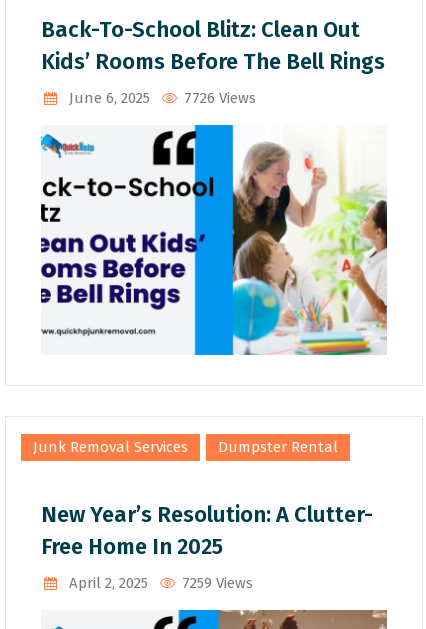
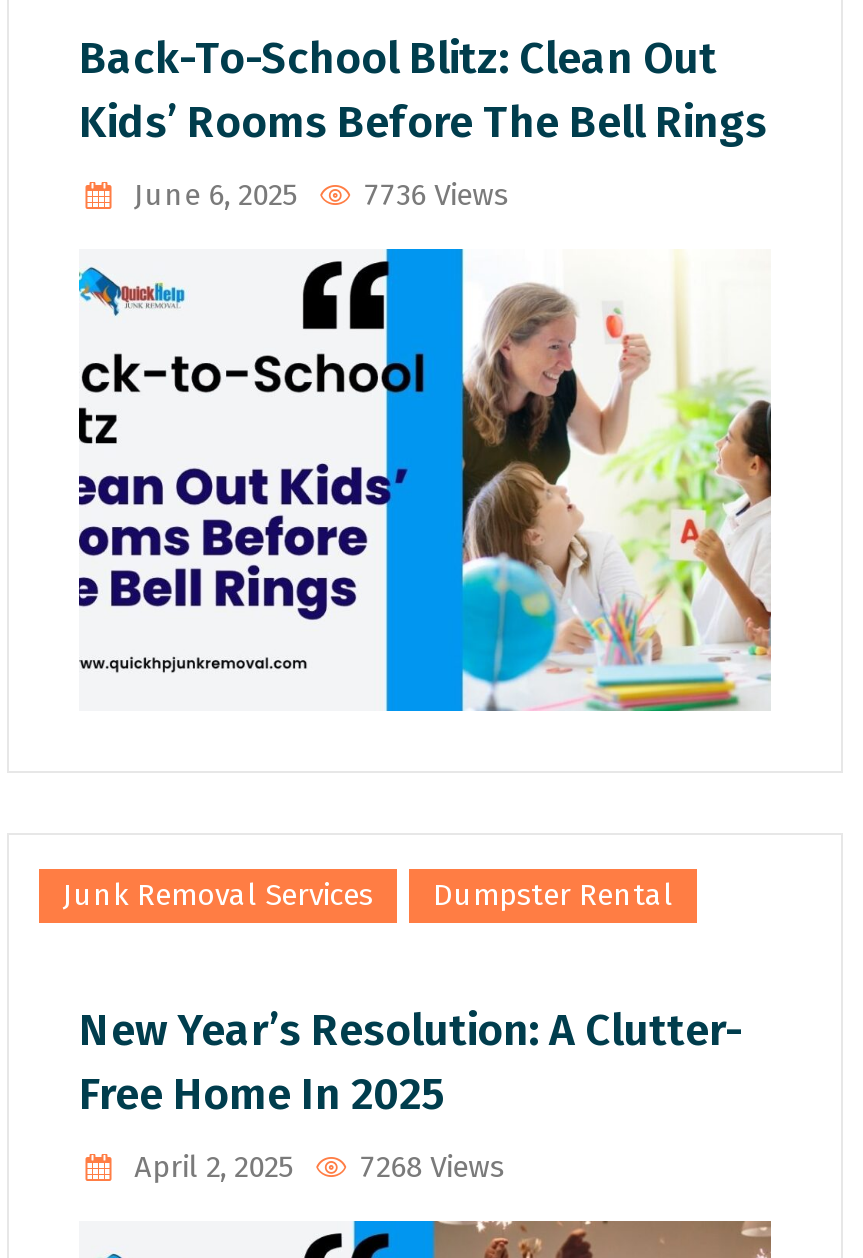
- June 6, 2025 7726 Views
+ June 6, 2025 7736 Views

- April 2, 2025 7259 Views
+ April 2, 2025 7268 Views
